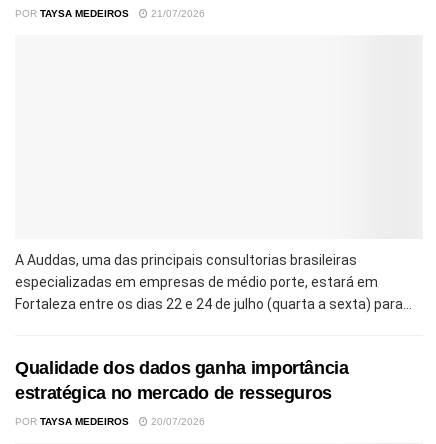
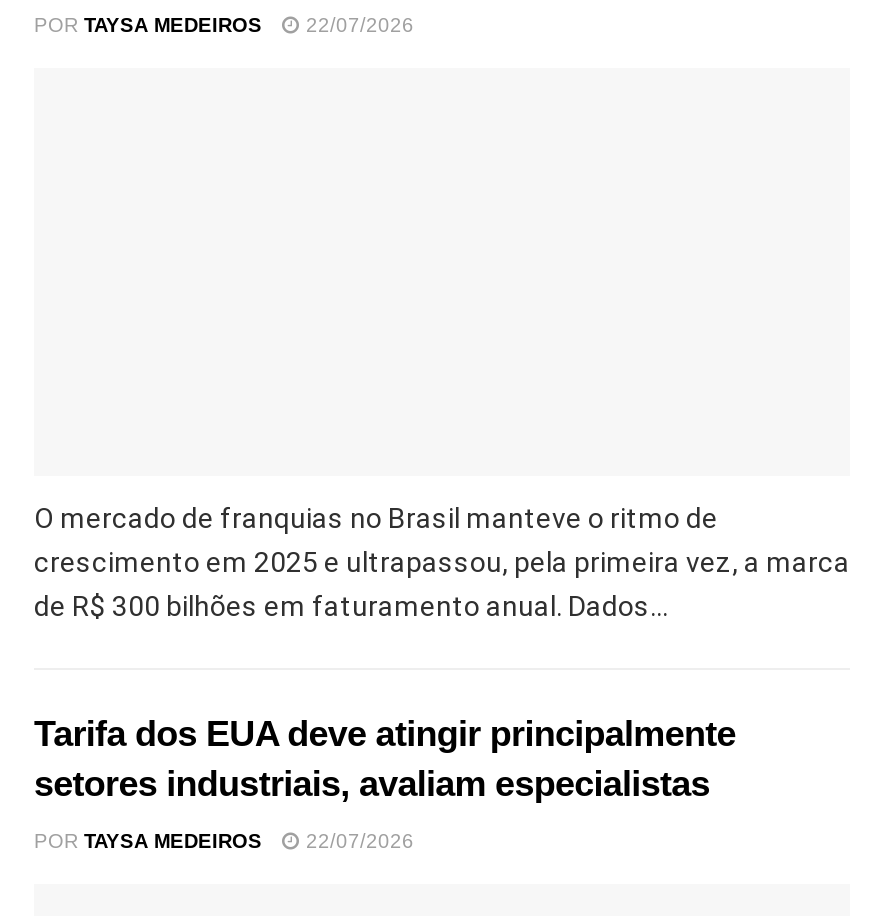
- 21/07/2026
+ 22/07/2026

- A Auddas, uma das principais consultorias brasileiras
- especializadas em empresas de médio porte, estará em
- Fortaleza entre os dias 22 e 24 de julho (quarta a sexta) para...
+ O mercado de franquias no Brasil manteve o ritmo de
+ crescimento em 2025 e ultrapassou, pela primeira vez, a marca
+ de R$ 300 bilhões em faturamento anual. Dados...

- Qualidade dos dados ganha importância
- estratégica no mercado de resseguros
+ Tarifa dos EUA deve atingir principalmente
+ setores industriais, avaliam especialistas

- 20/07/2026
+ 22/07/2026
